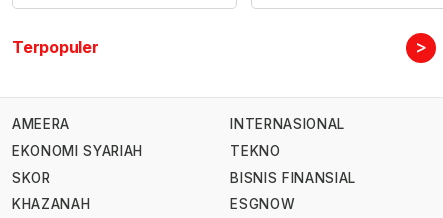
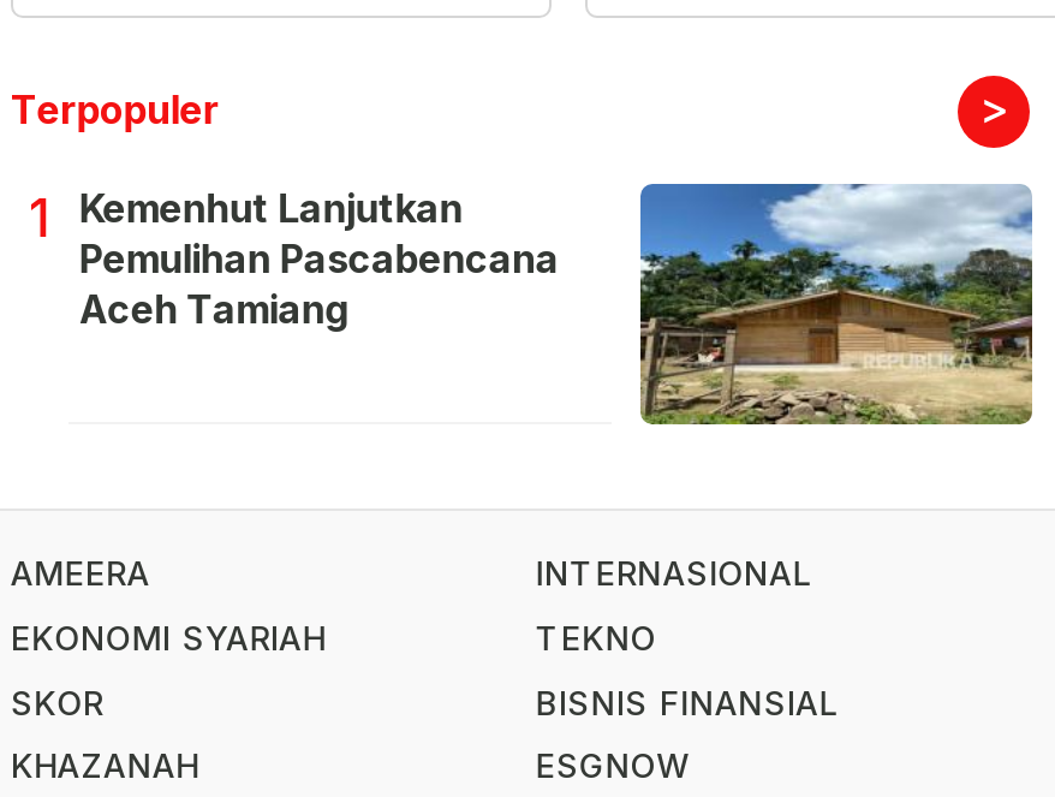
+ [image]
+ 1
+ Kemenhut Lanjutkan
+ Pemulihan Pascabencana
+ Aceh Tamiang
